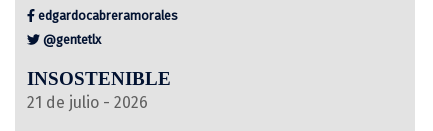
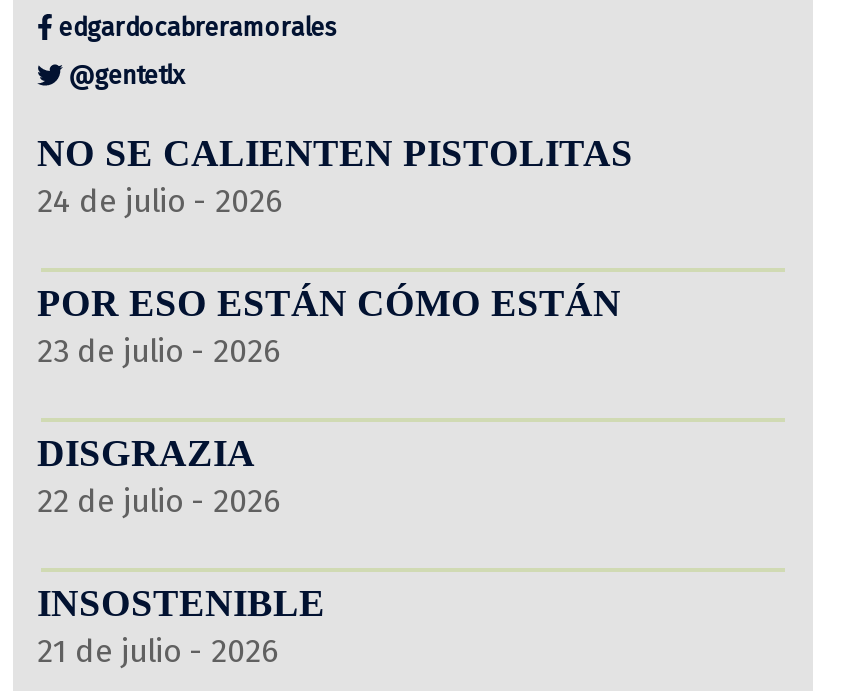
+ NO SE CALIENTEN PISTOLITAS
+ 24 de julio - 2026
+ POR ESO ESTÁN CÓMO ESTÁN
+ 23 de julio - 2026
+ DISGRAZIA
+ 22 de julio - 2026
